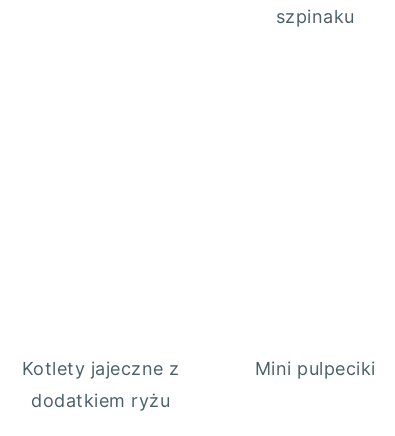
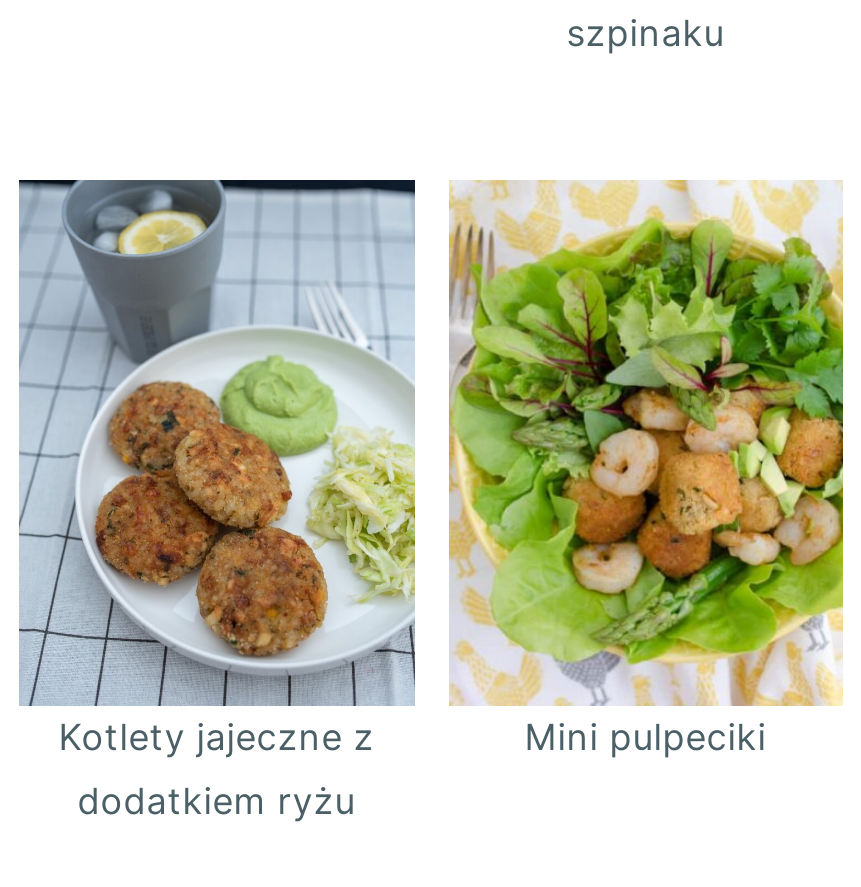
+ [image]

+ [image]
